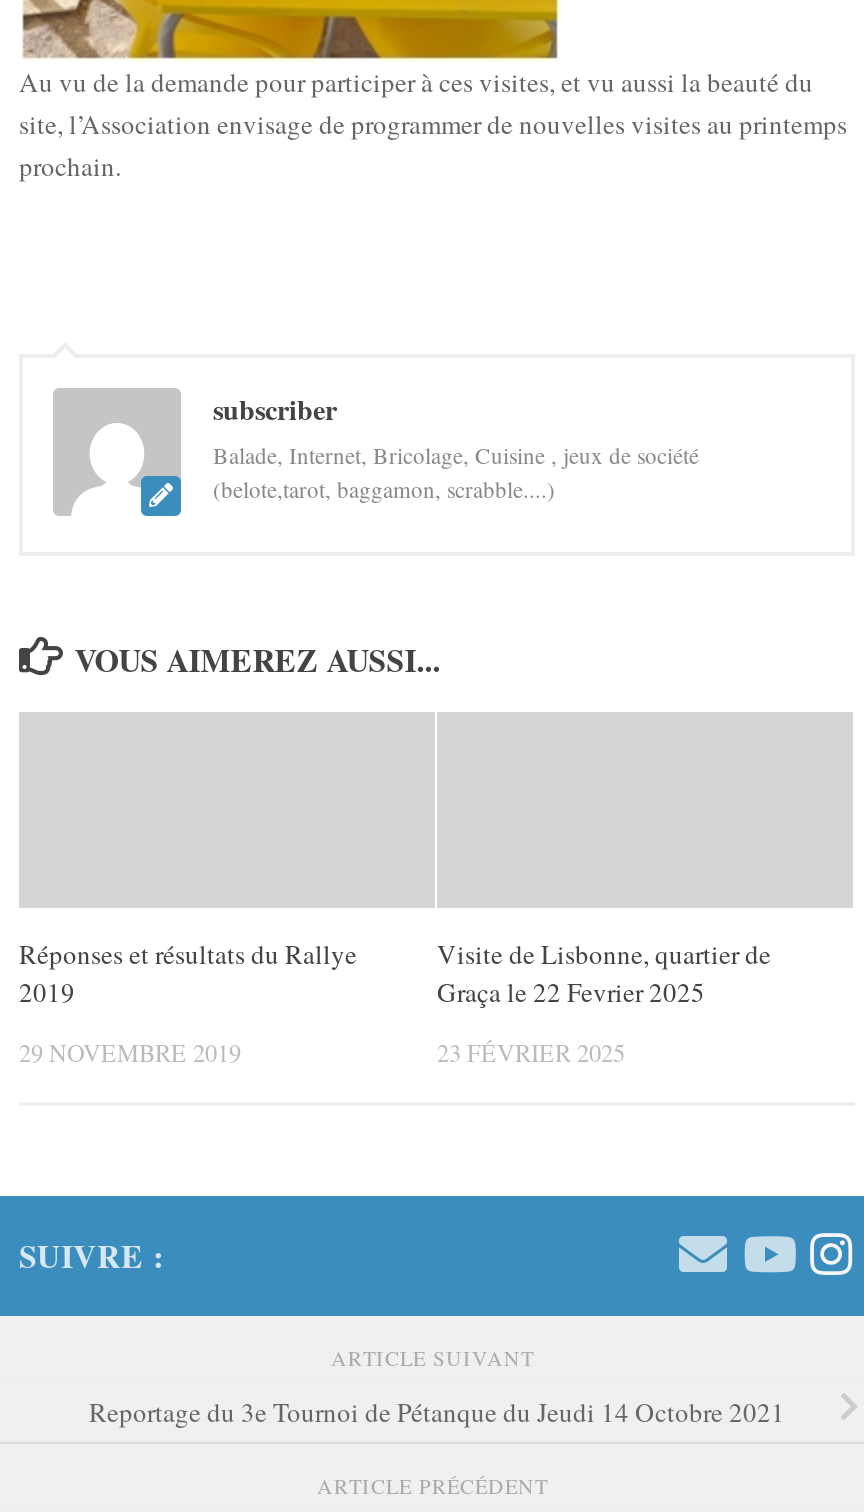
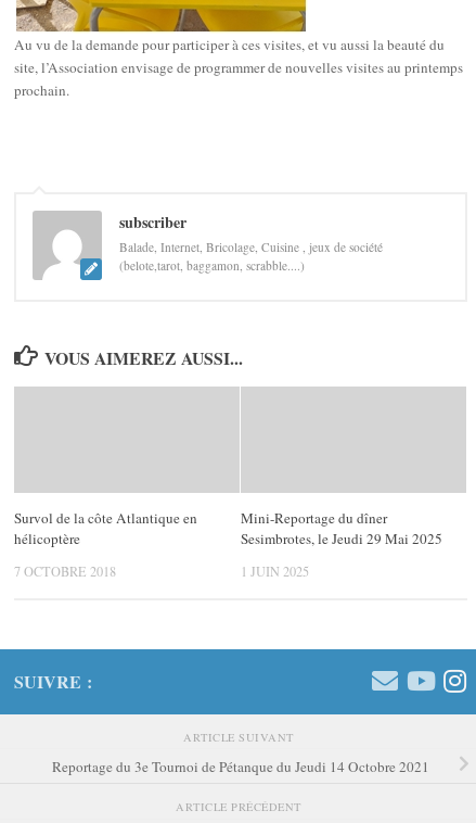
- Réponses et résultats du Rallye
- 2019
+ Survol de la côte Atlantique en
+ hélicoptère

- Visite de Lisbonne, quartier de
- Graça le 22 Fevrier 2025
+ Mini-Reportage du dîner
+ Sesimbrotes, le Jeudi 29 Mai 2025

- 29 NOVEMBRE 2019
+ 7 OCTOBRE 2018

- 23 FÉVRIER 2025
+ 1 JUIN 2025
